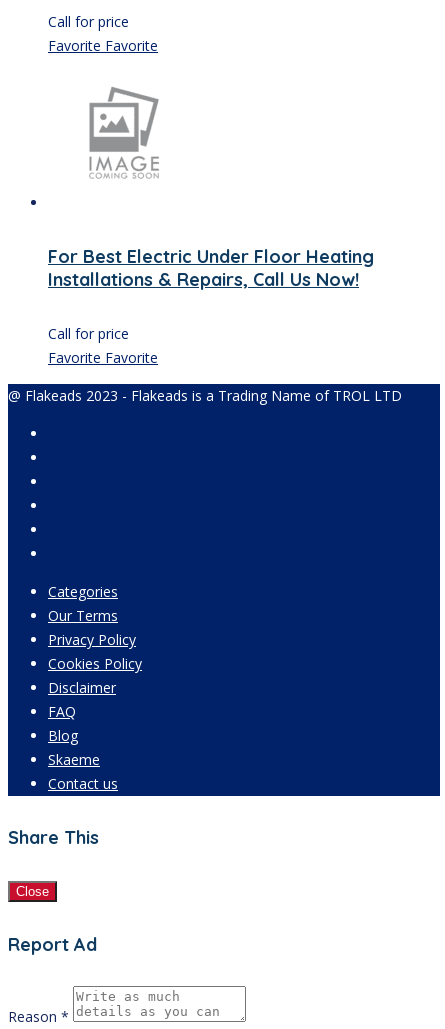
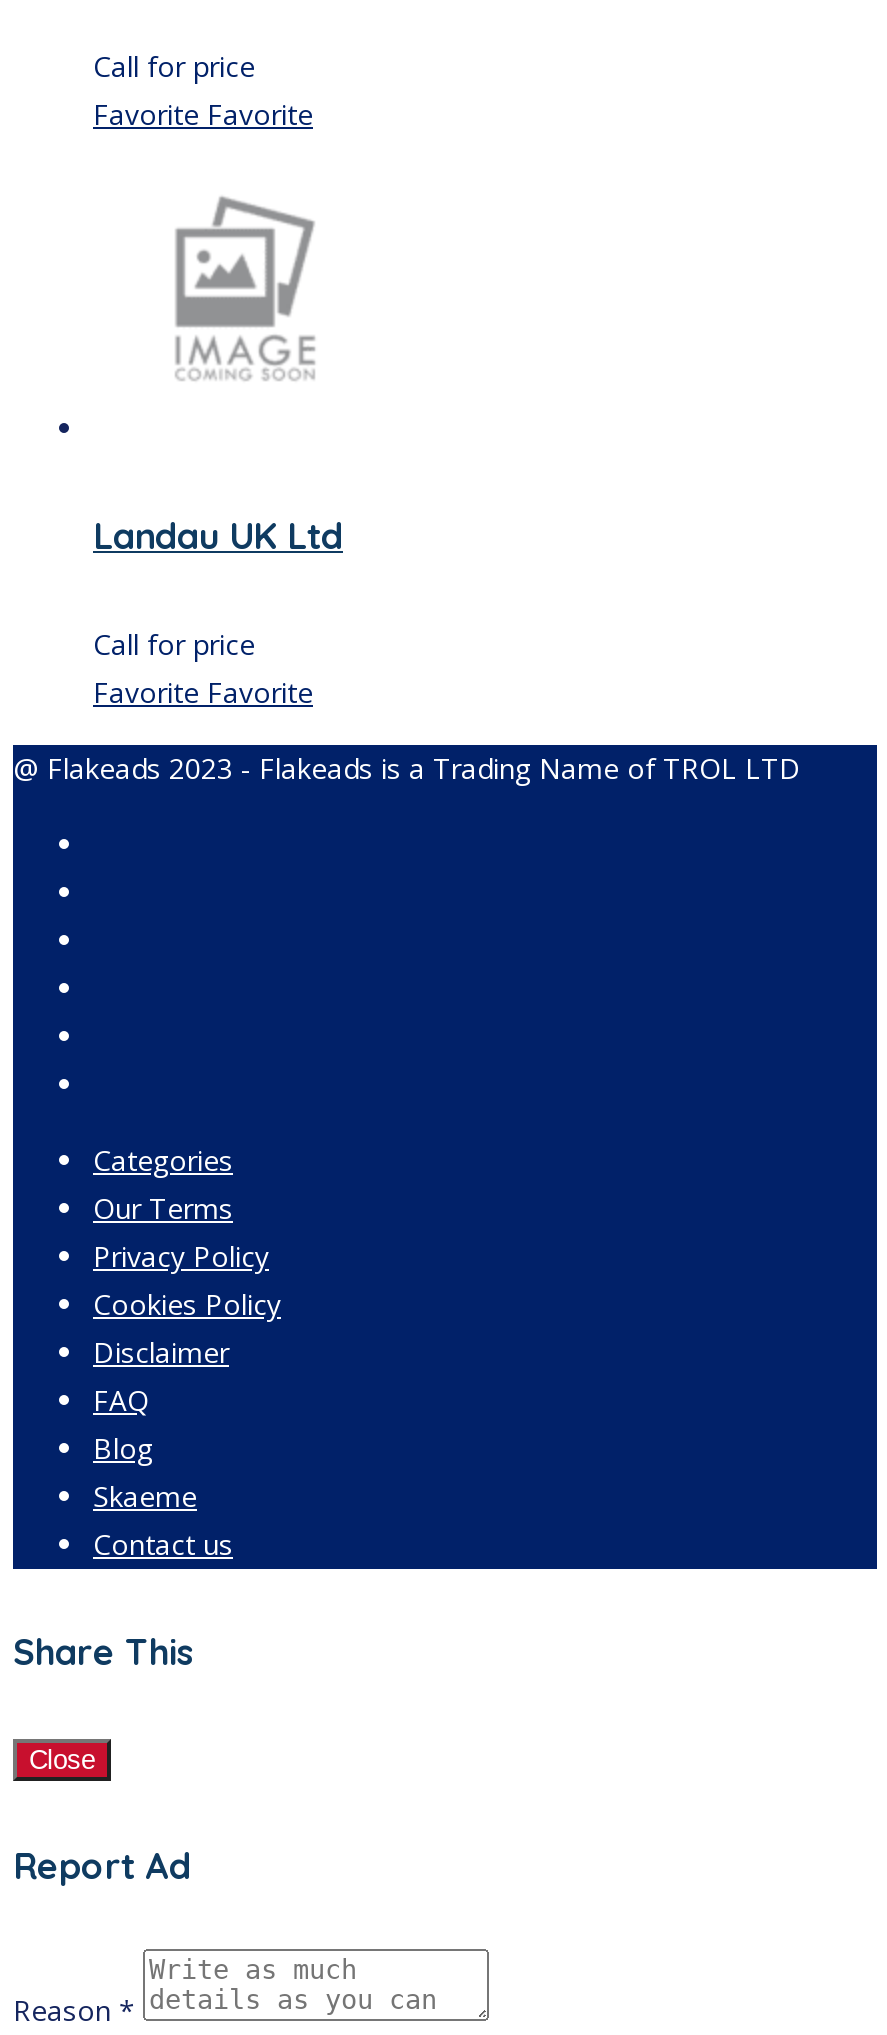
- For Best Electric Under Floor Heating
- Installations & Repairs, Call Us Now!
+ Landau UK Ltd
